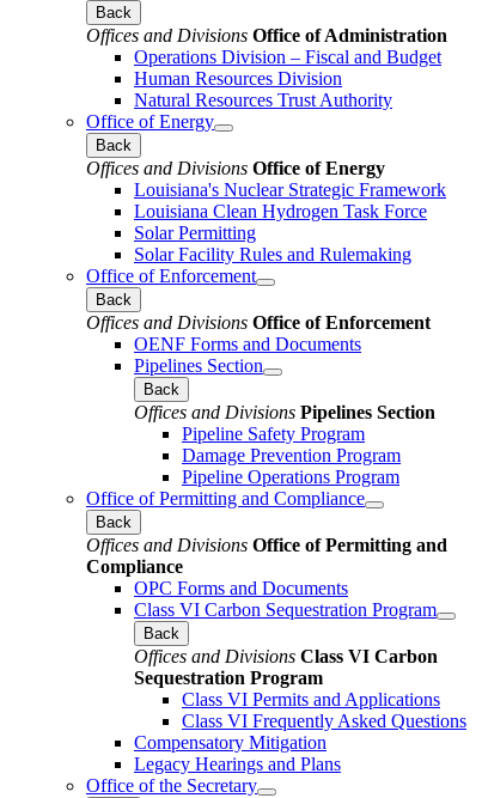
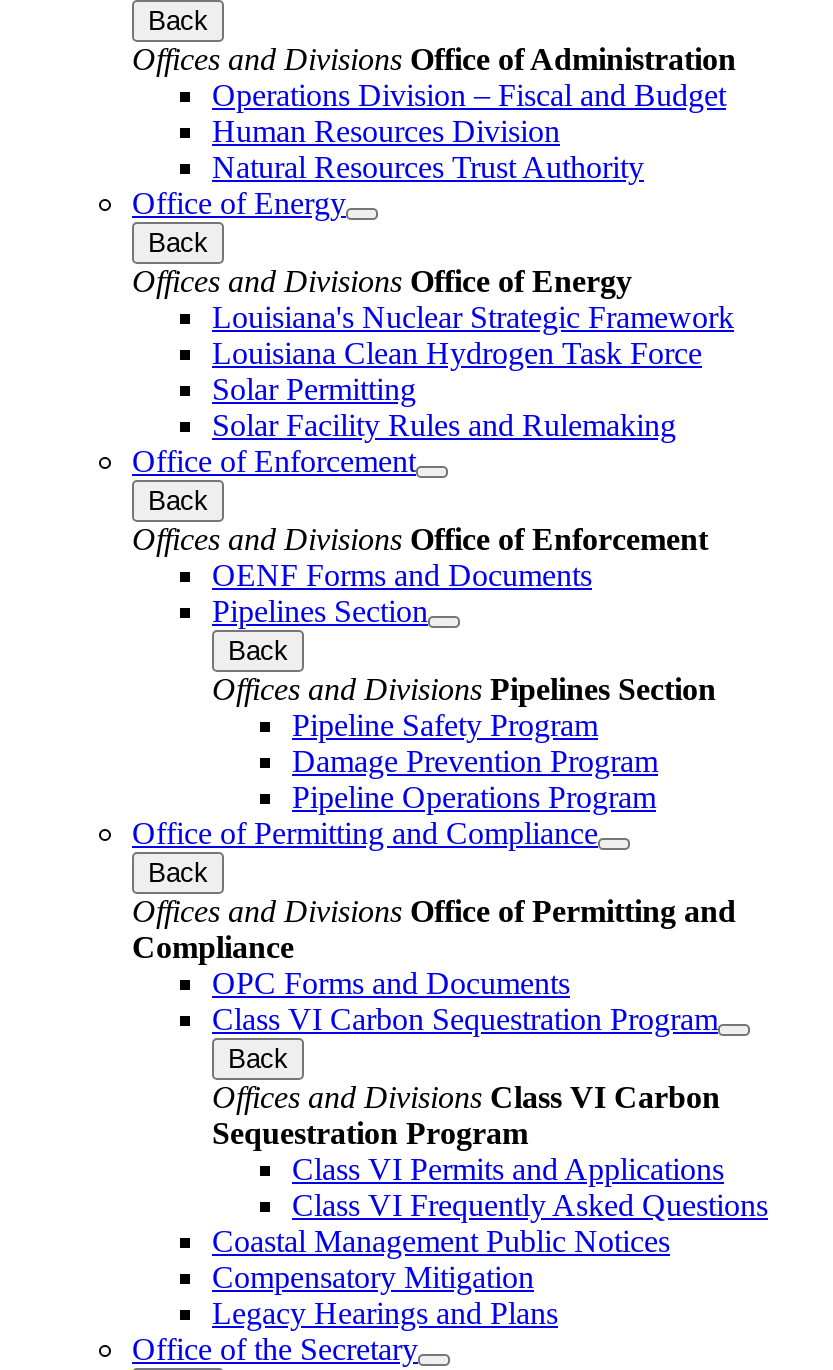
+ Coastal Management Public Notices
